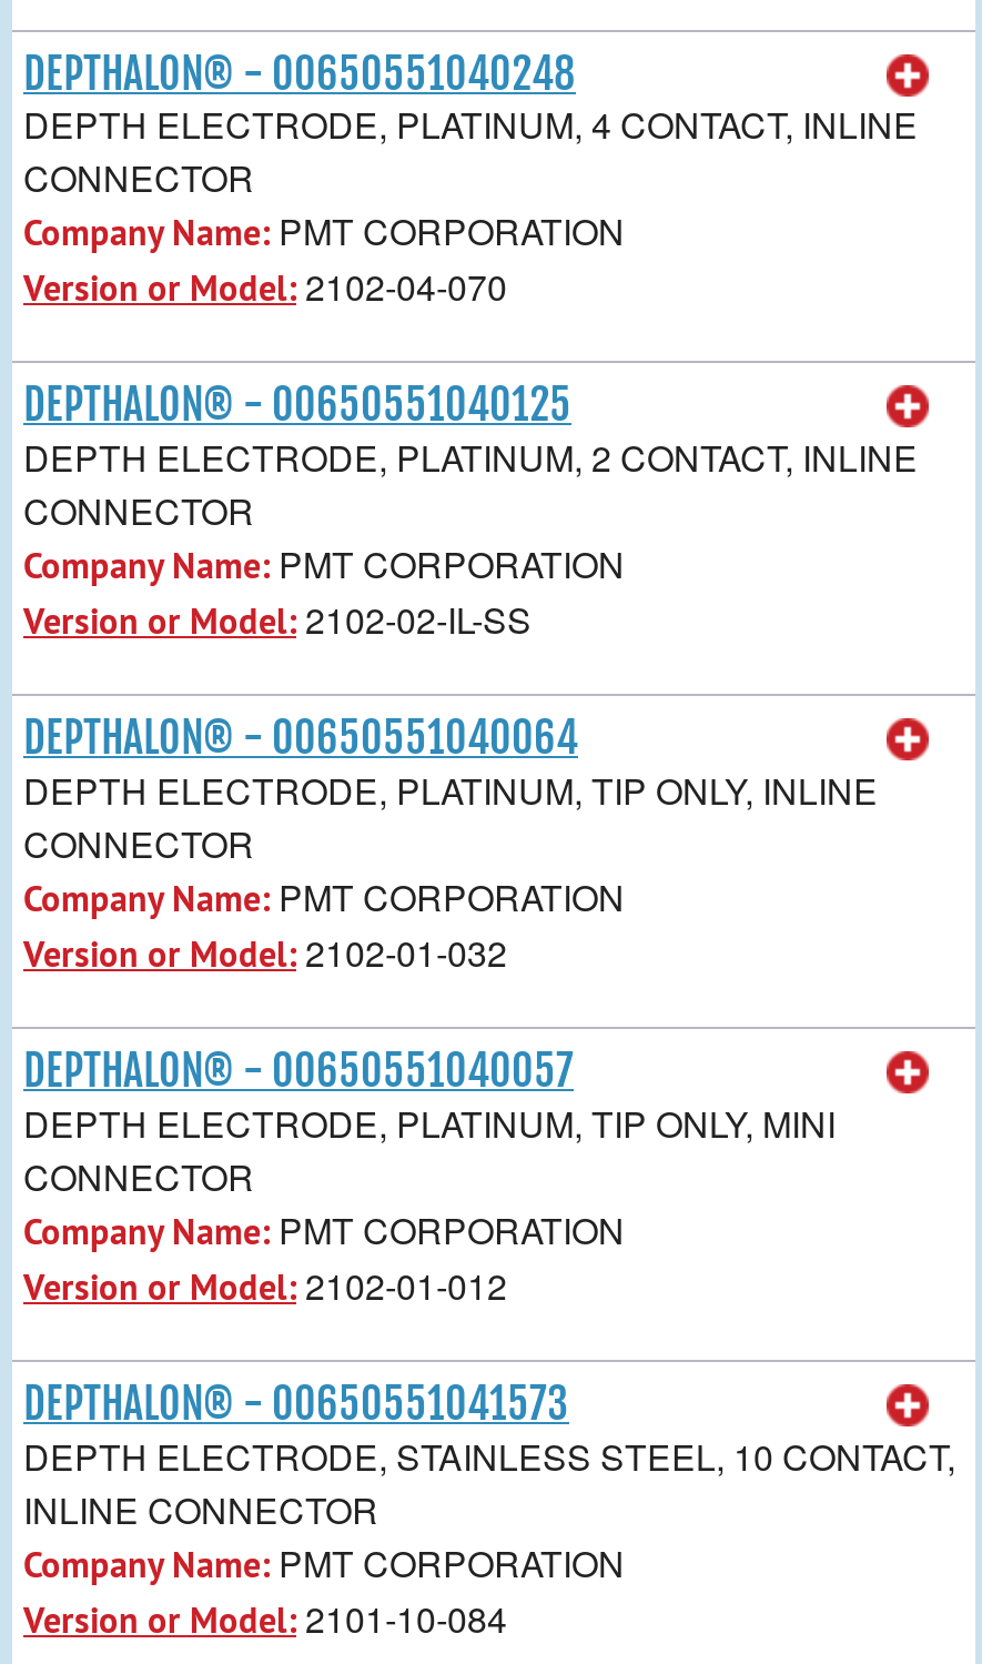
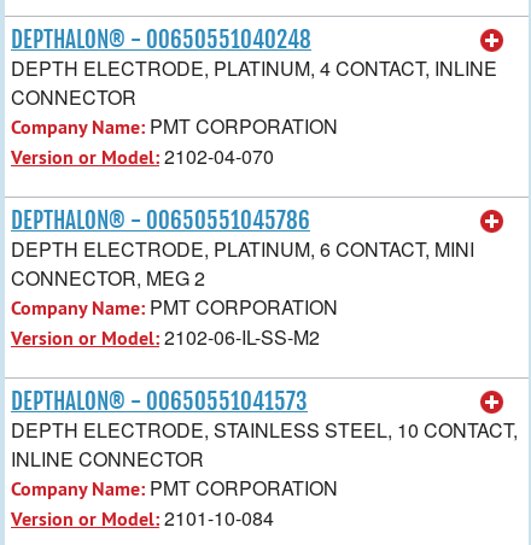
- DEPTHALON® - 00650551040125
- DEPTH ELECTRODE, PLATINUM, 2 CONTACT, INLINE
- CONNECTOR
+ DEPTHALON® - 00650551045786
+ DEPTH ELECTRODE, PLATINUM, 6 CONTACT, MINI
+ CONNECTOR, MEG 2

- Version or Model: 2102-02-IL-SS
- DEPTHALON® - 00650551040064
- DEPTH ELECTRODE, PLATINUM, TIP ONLY, INLINE
- CONNECTOR
- Company Name: PMT CORPORATION
- Version or Model: 2102-01-032
- DEPTHALON® - 00650551040057
- DEPTH ELECTRODE, PLATINUM, TIP ONLY, MINI
- CONNECTOR
- Company Name: PMT CORPORATION
- Version or Model: 2102-01-012
+ Version or Model: 2102-06-IL-SS-M2
